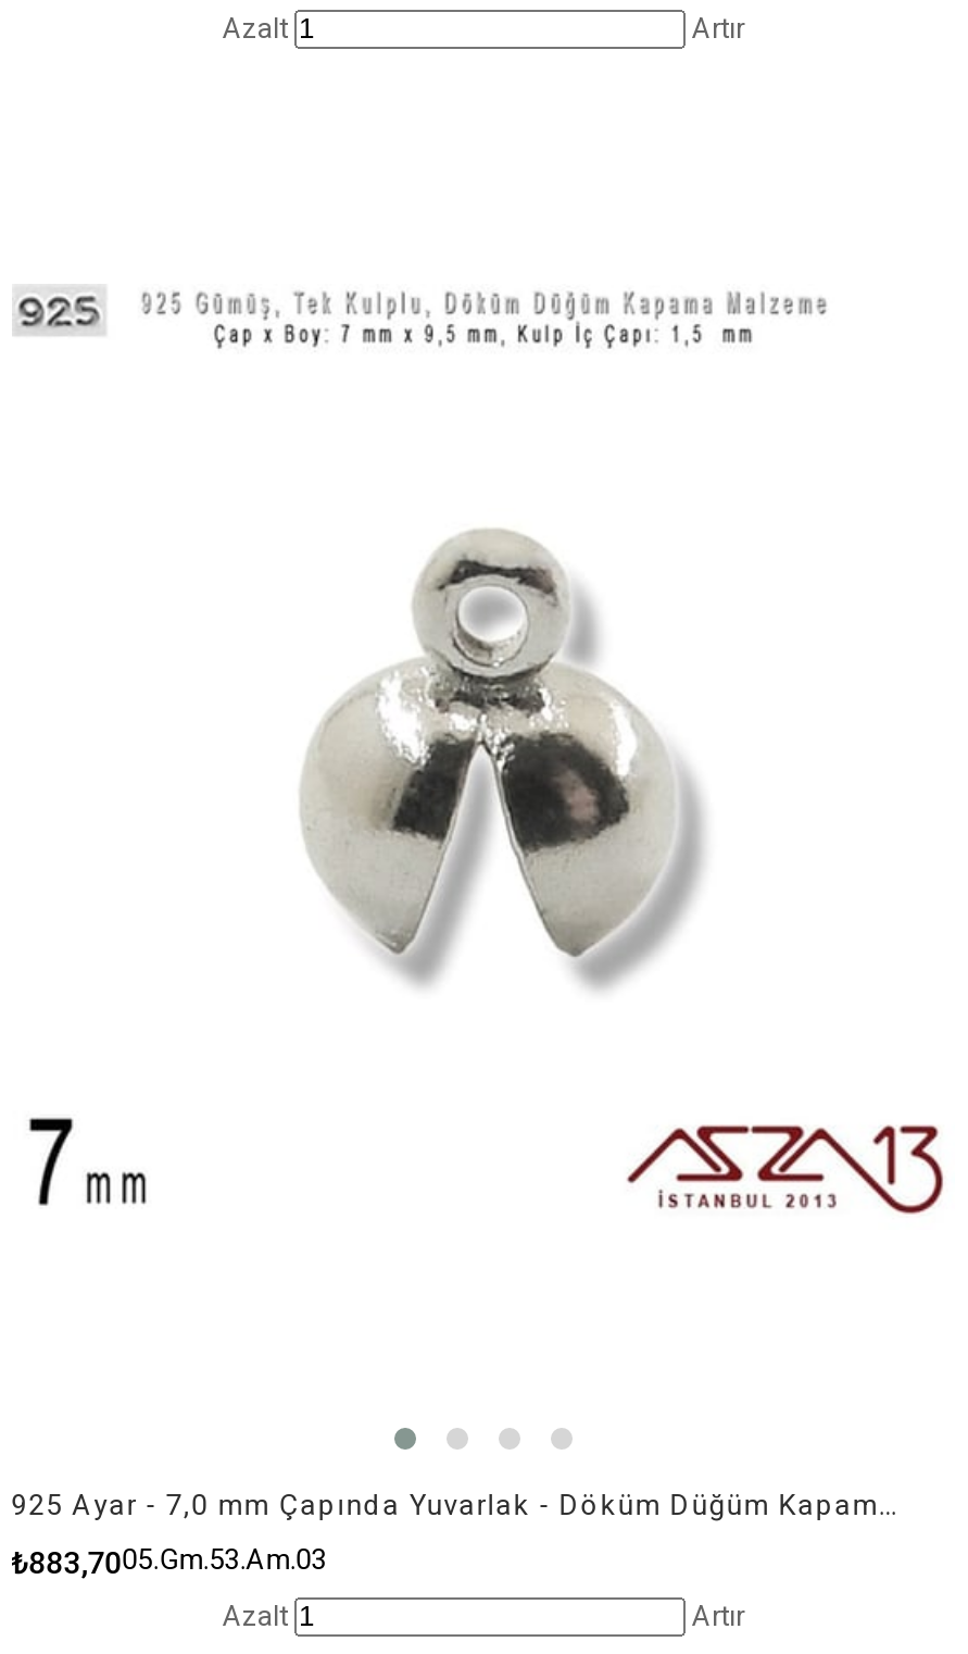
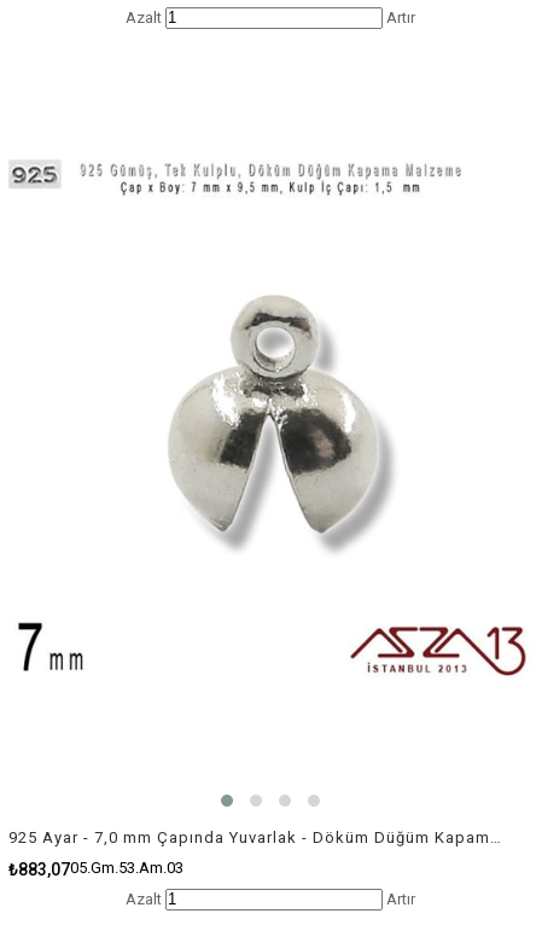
- ₺883,7005.Gm.53.Am.03
+ ₺883,0705.Gm.53.Am.03
